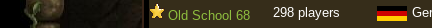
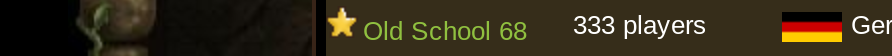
- Old School 68 298 players
+ Old School 68 333 players
